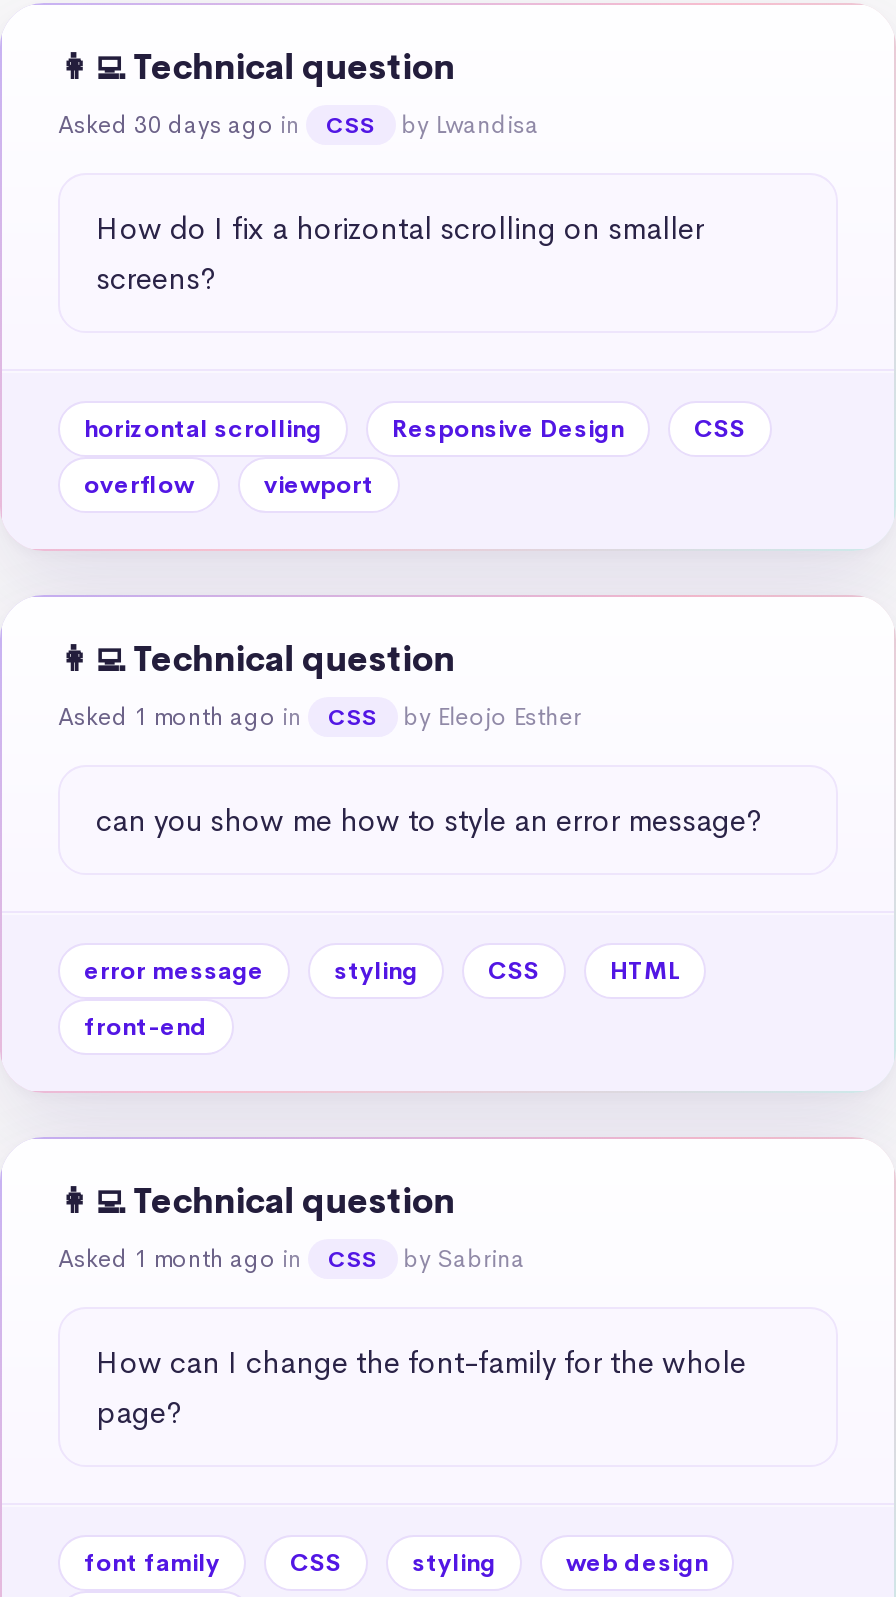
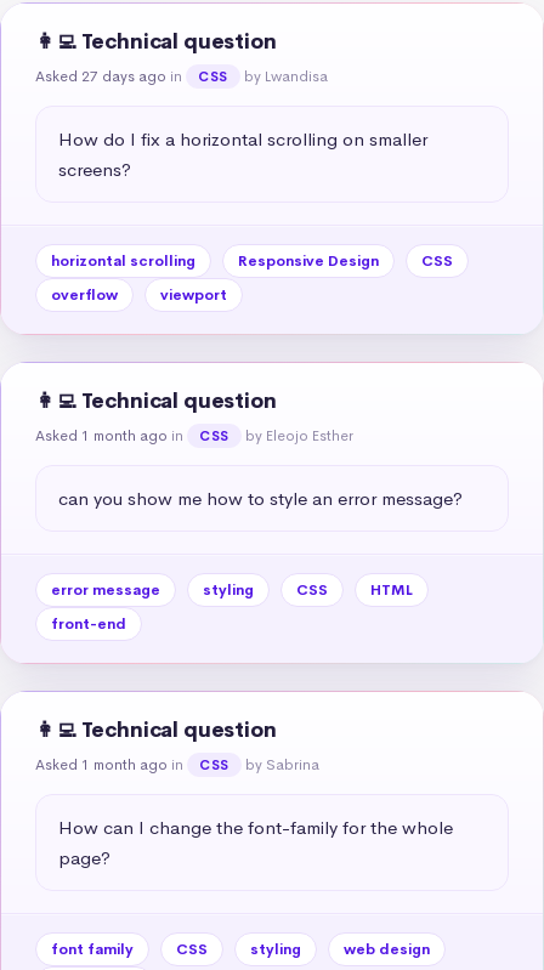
- Asked 30 days ago in
+ Asked 27 days ago in
